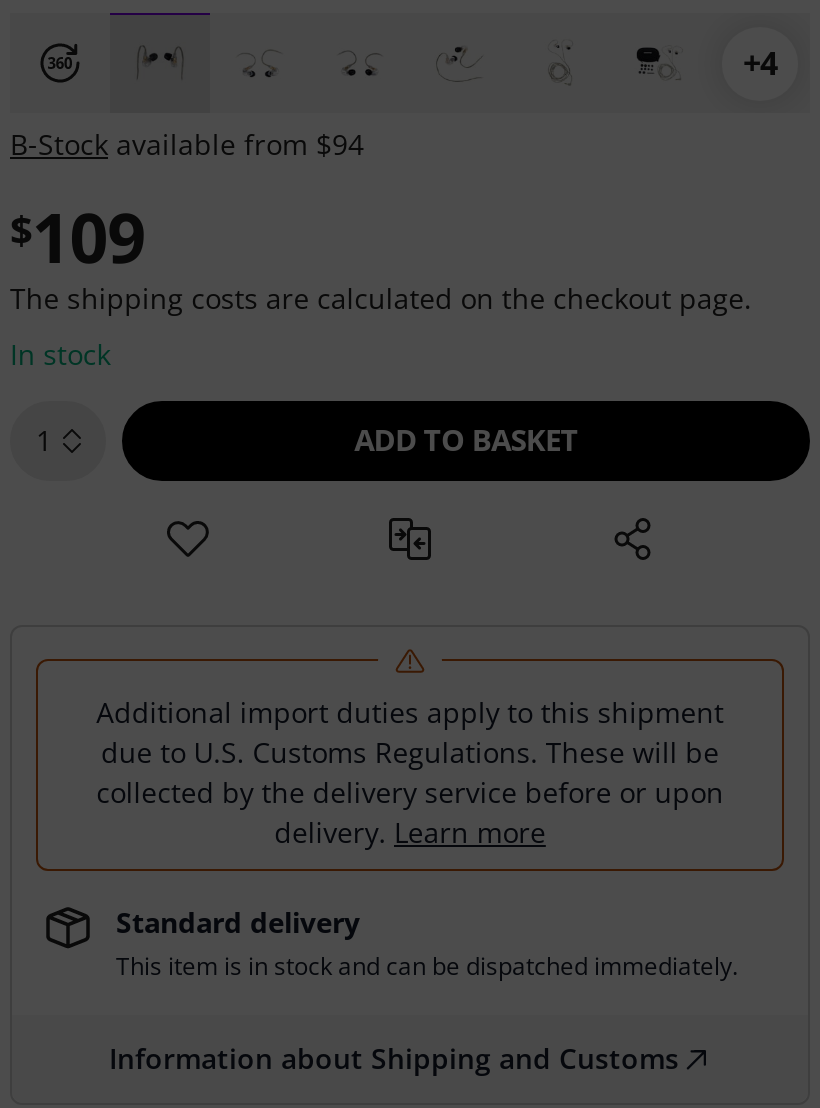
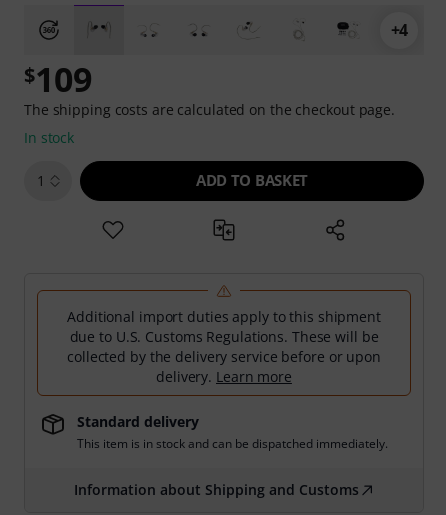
- B-Stock available from $94
